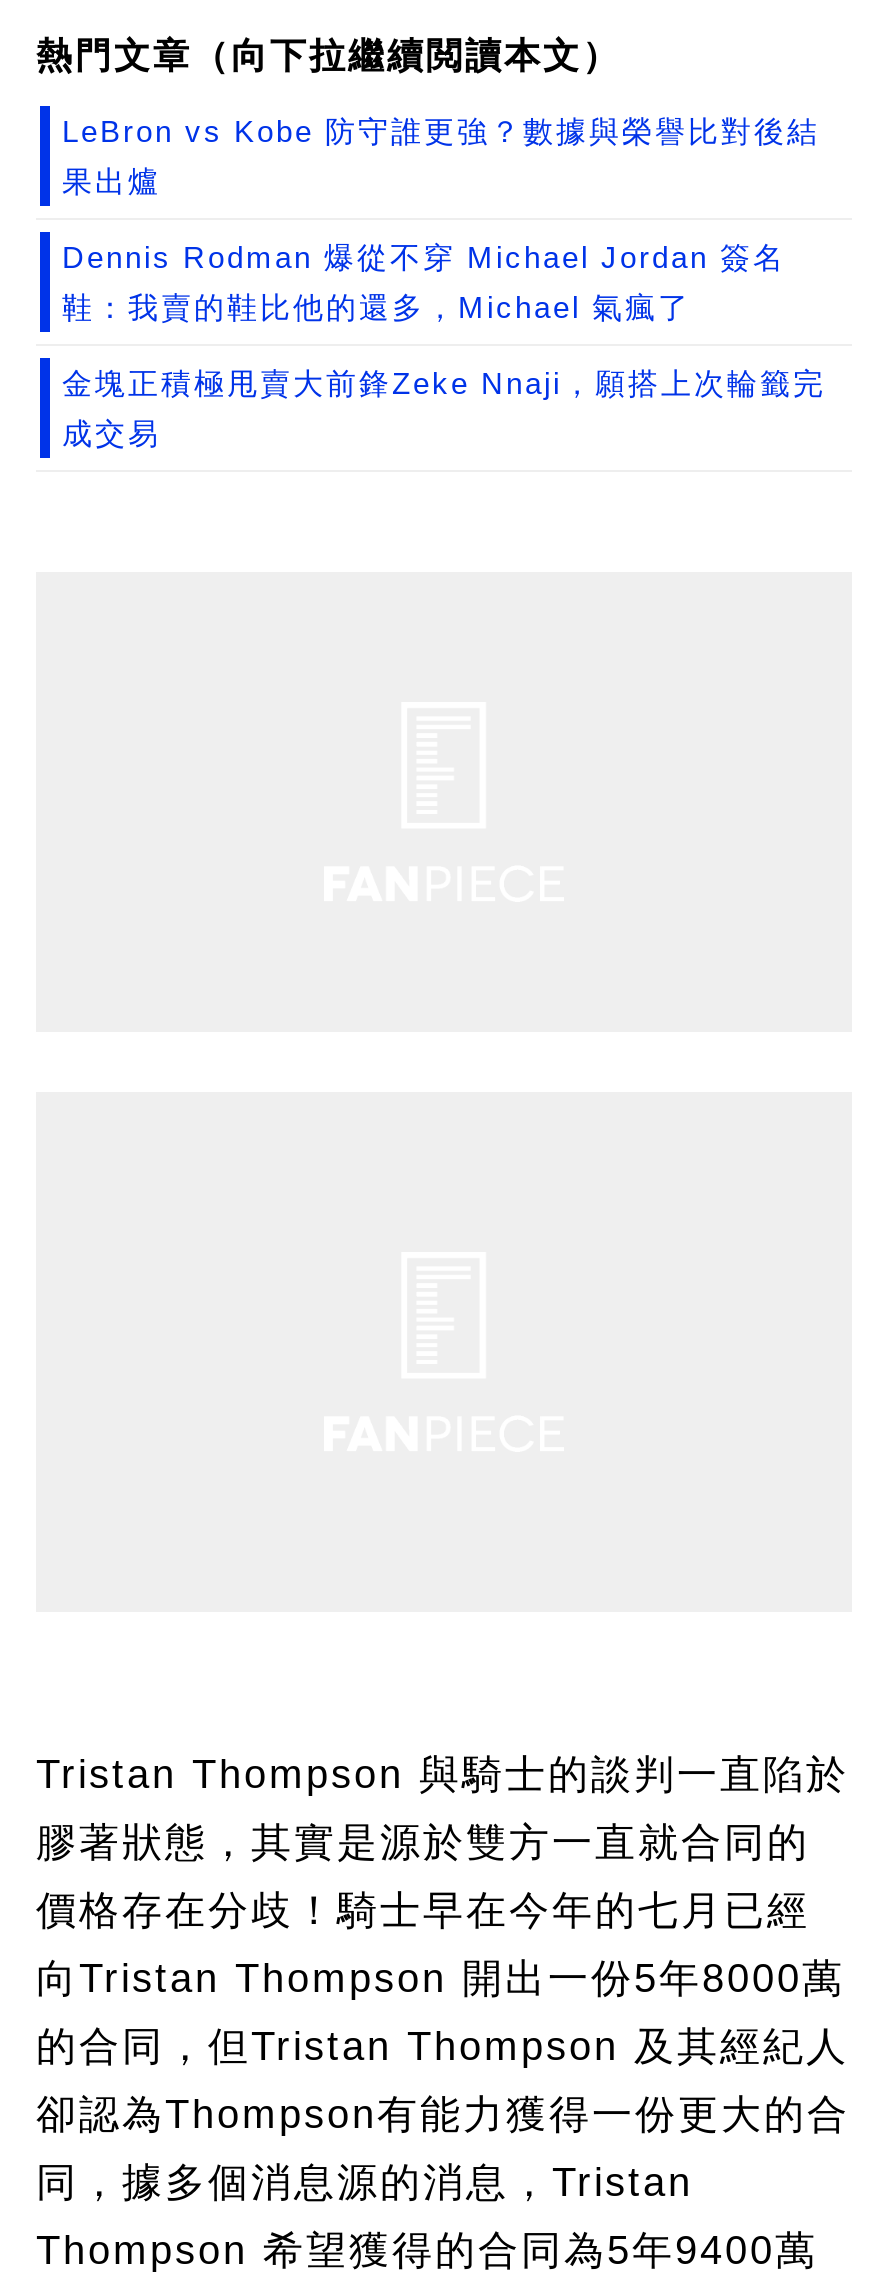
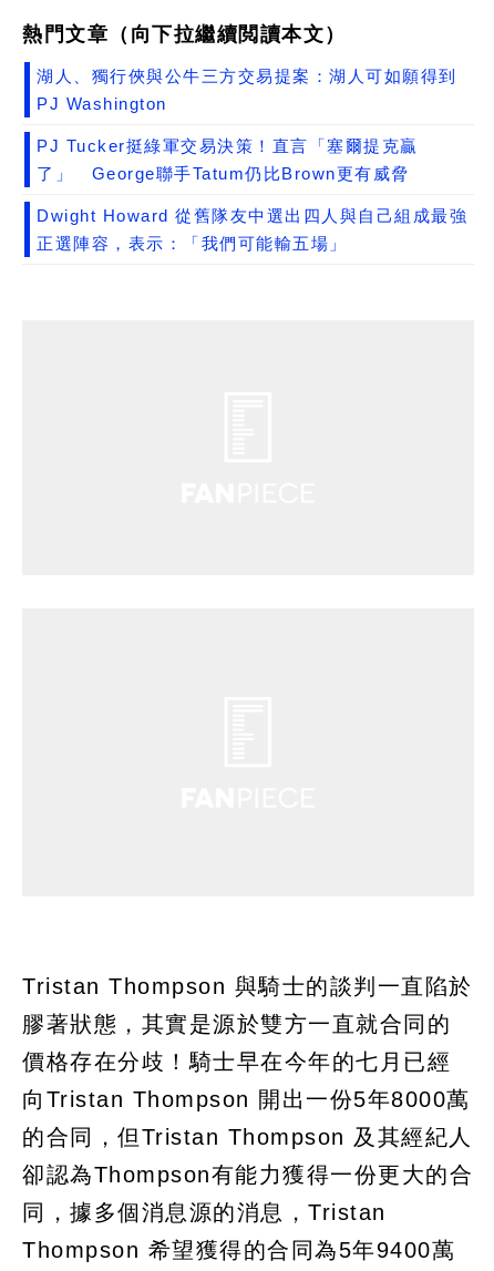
- LeBron vs Kobe 防守誰更強？數據與榮譽比對後結
+ 湖人、獨行俠與公牛三方交易提案：湖人可如願得到

- 果出爐
+ PJ Washington

- Dennis Rodman 爆從不穿 Michael Jordan 簽名
+ PJ Tucker挺綠軍交易決策！直言「塞爾提克贏

- 鞋：我賣的鞋比他的還多，Michael 氣瘋了
+ 了」 George聯手Tatum仍比Brown更有威脅

- 金塊正積極甩賣大前鋒Zeke Nnaji，願搭上次輪籤完
+ Dwight Howard 從舊隊友中選出四人與自己組成最強

- 成交易
+ 正選陣容，表示：「我們可能輸五場」
